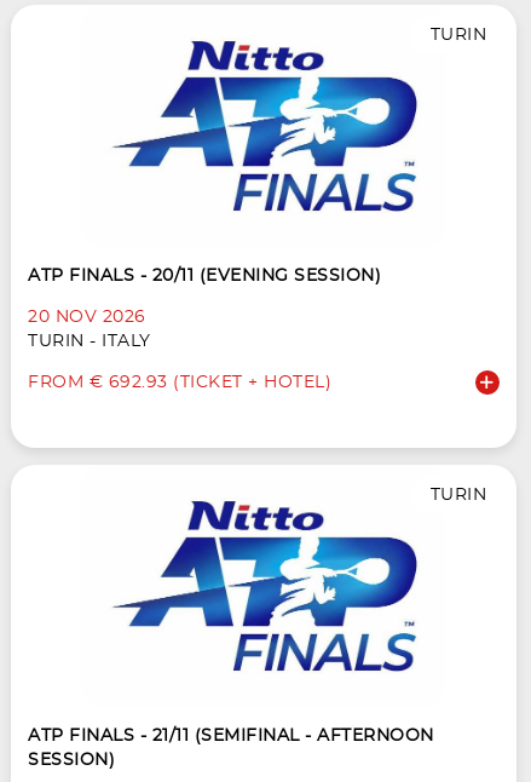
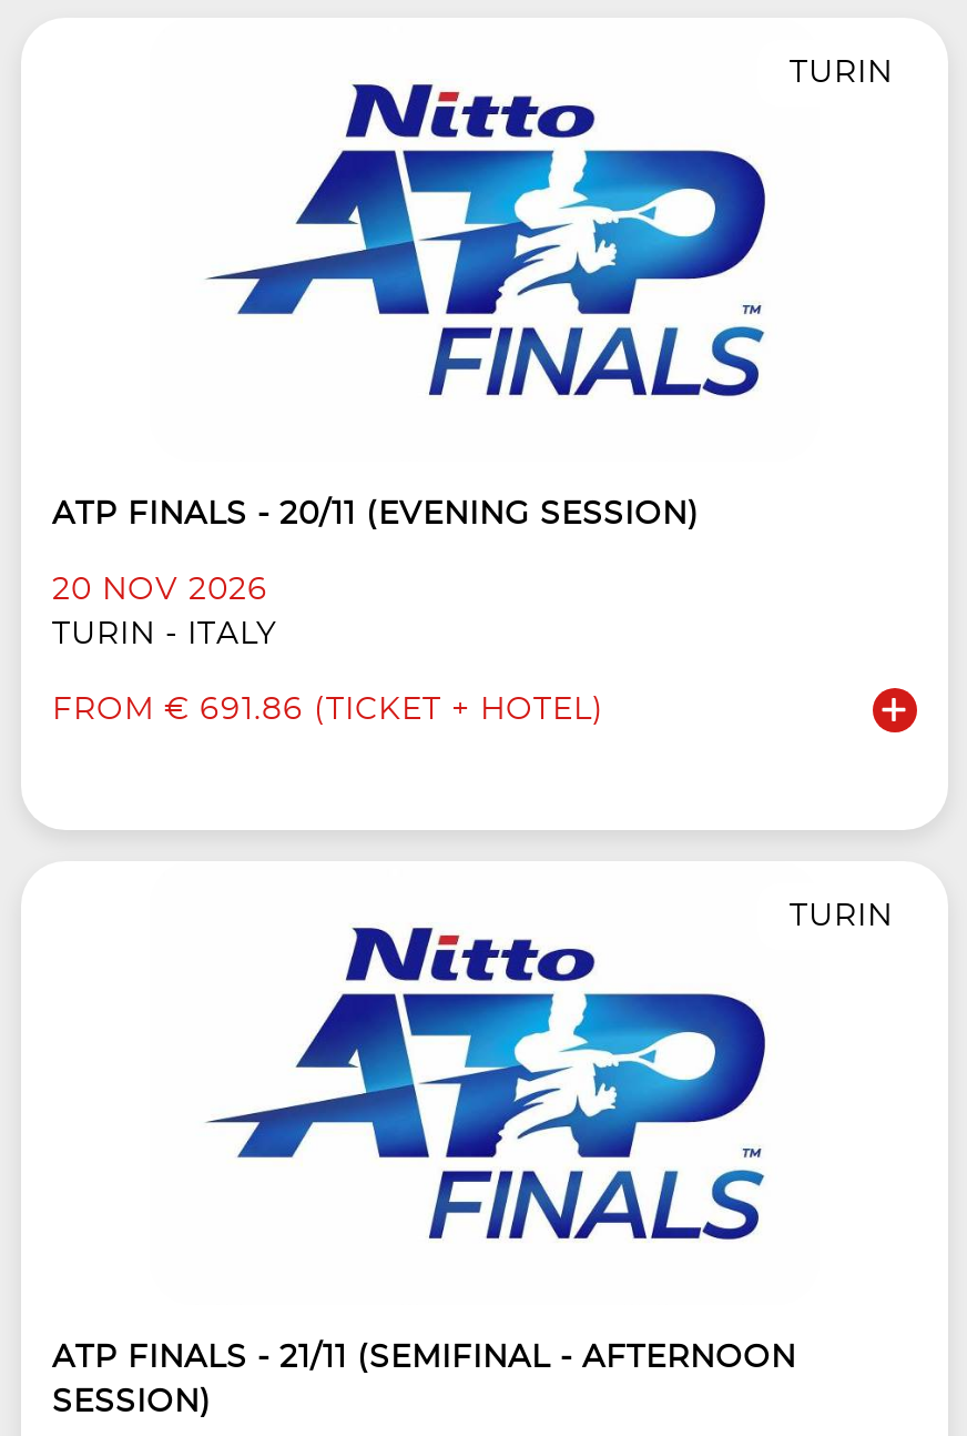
- FROM € 692.93 (TICKET + HOTEL)
+ FROM € 691.86 (TICKET + HOTEL)
